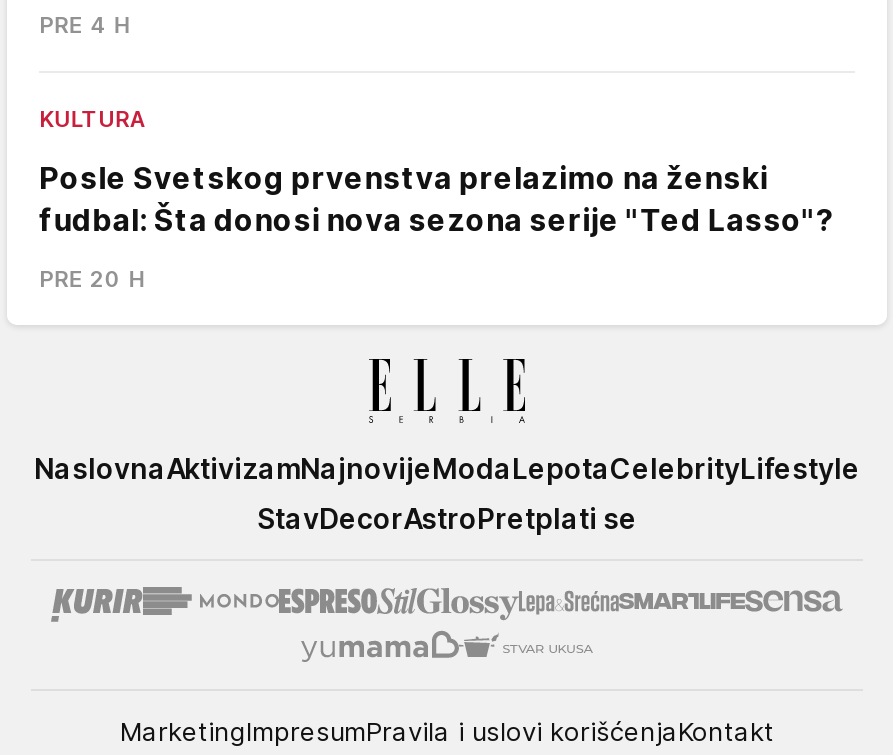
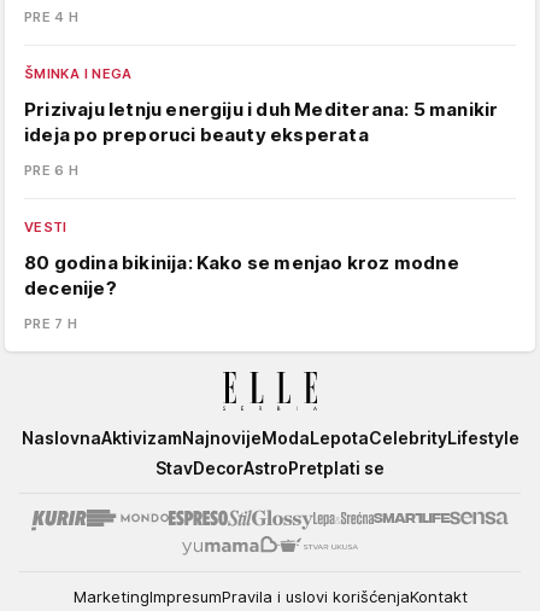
- KULTURA
- Posle Svetskog prvenstva prelazimo na ženski
- fudbal: Šta donosi nova sezona serije "Ted Lasso"?
- PRE 20 H
+ ŠMINKA I NEGA
+ Prizivaju letnju energiju i duh Mediterana: 5 manikir
+ ideja po preporuci beauty eksperata
+ PRE 6 H
+ VESTI
+ 80 godina bikinija: Kako se menjao kroz modne
+ decenije?
+ PRE 7 H
